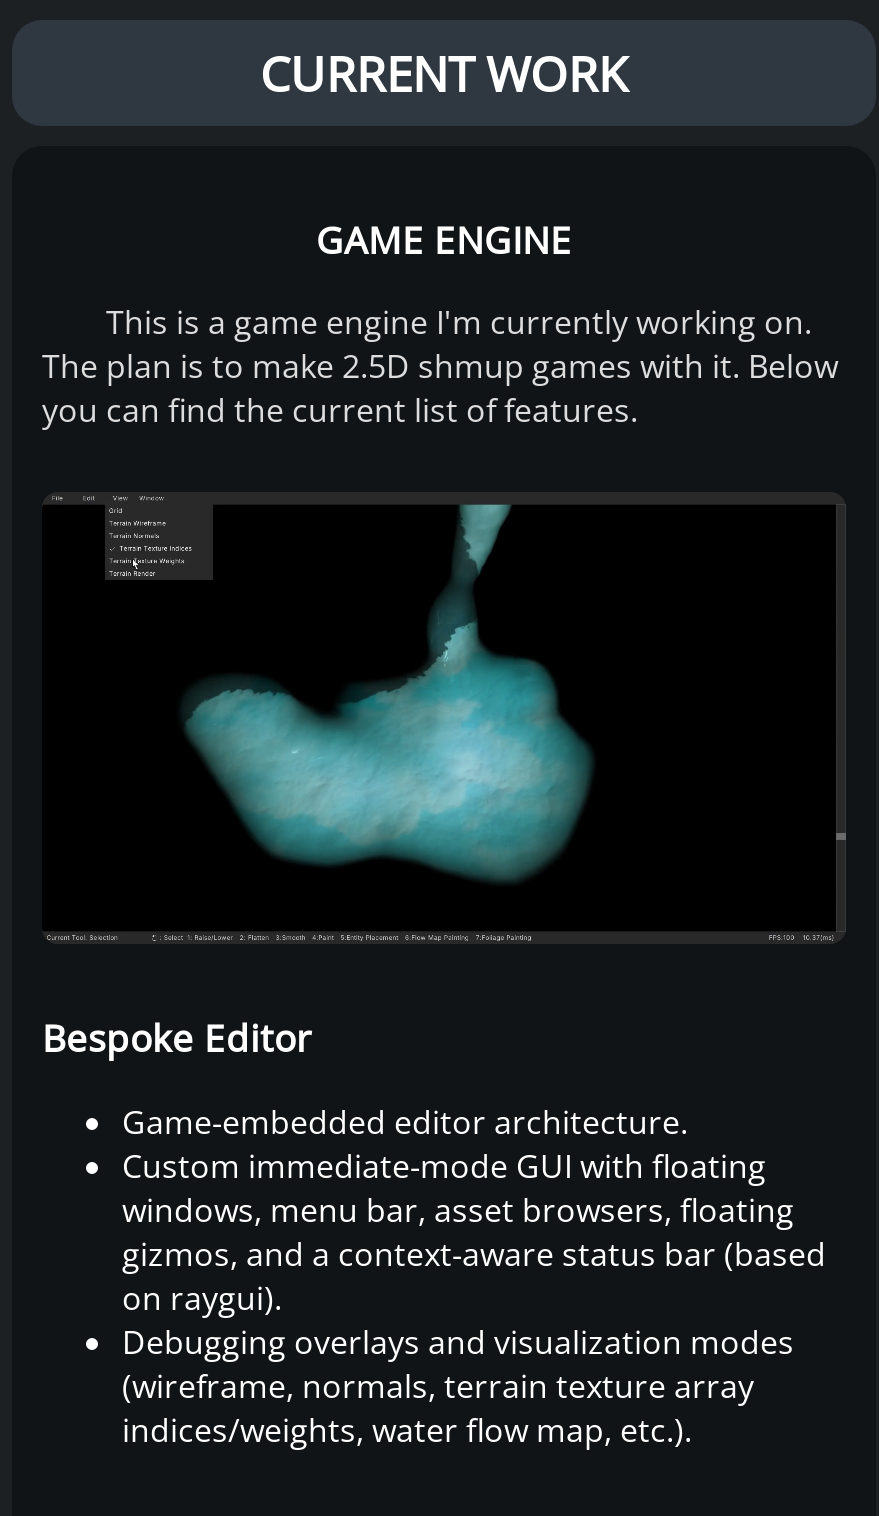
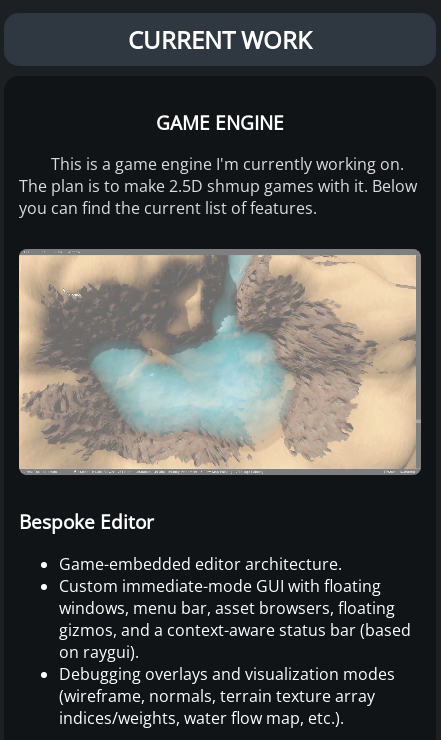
- [image]
+ [image]
